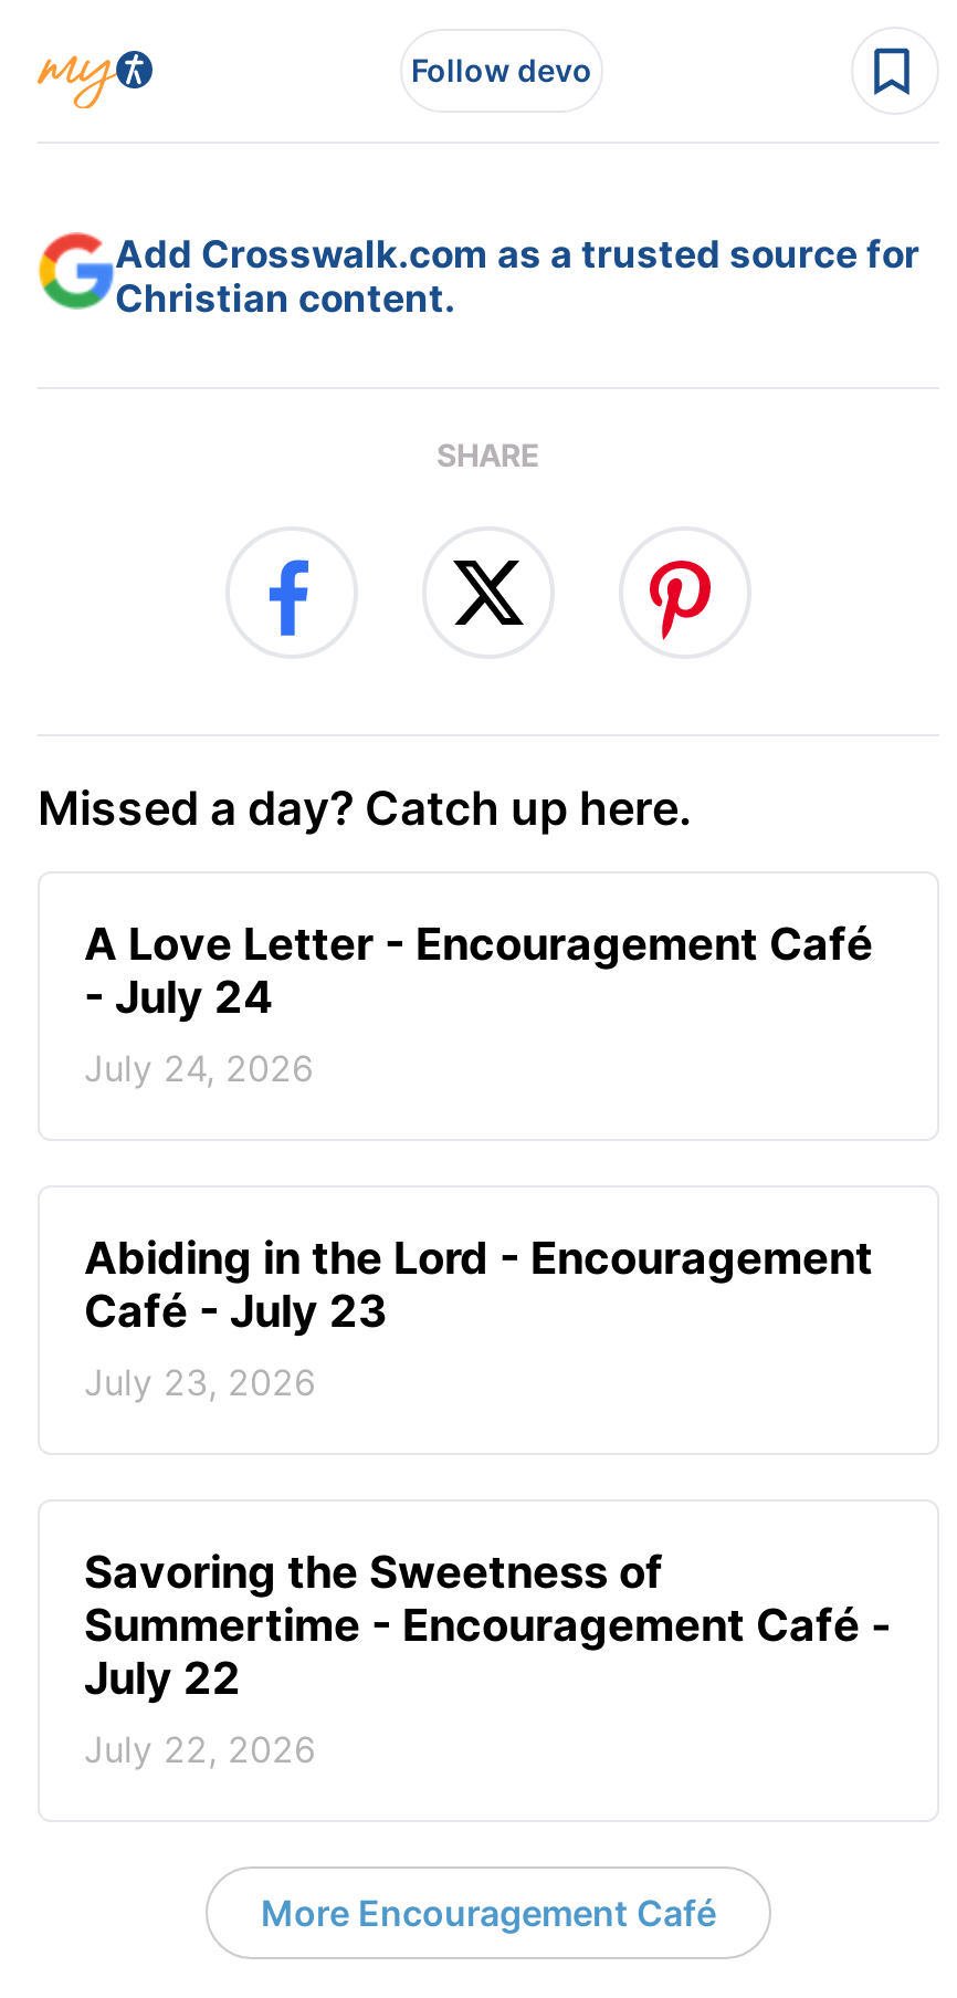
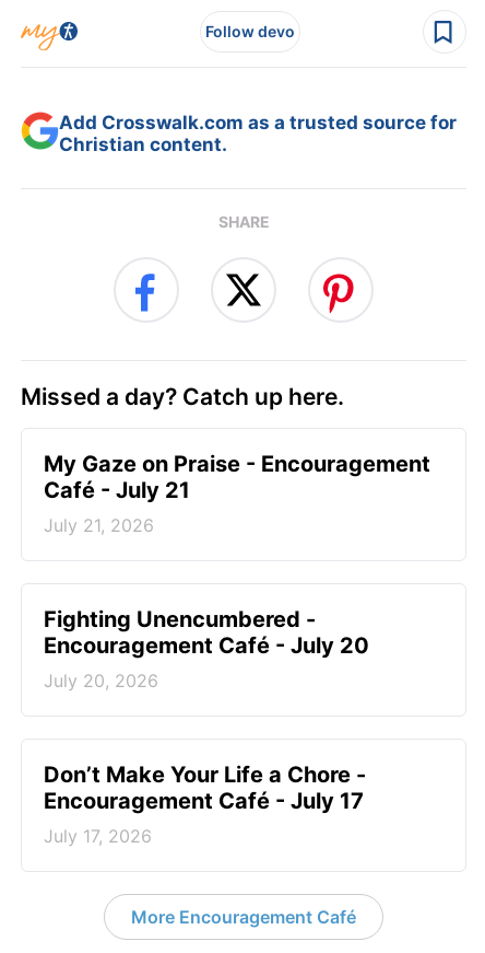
- A Love Letter - Encouragement Café
- - July 24
- July 24, 2026
+ My Gaze on Praise - Encouragement
+ Café - July 21
+ July 21, 2026

- Abiding in the Lord - Encouragement
- Café - July 23
- July 23, 2026
+ Fighting Unencumbered -
+ Encouragement Café - July 20
+ July 20, 2026

- Savoring the Sweetness of
- Summertime - Encouragement Café -
- July 22
- July 22, 2026
+ Don’t Make Your Life a Chore -
+ Encouragement Café - July 17
+ July 17, 2026
